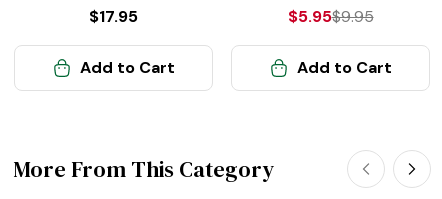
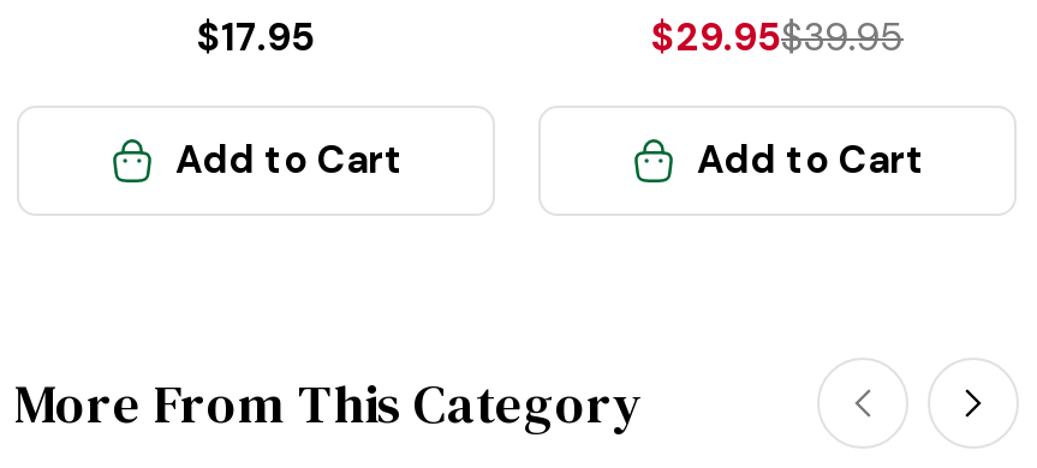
- $5.95$9.95
+ $29.95$39.95
